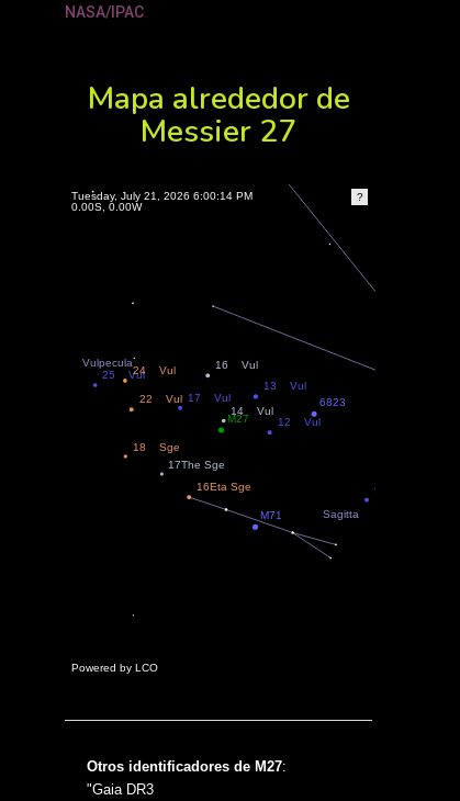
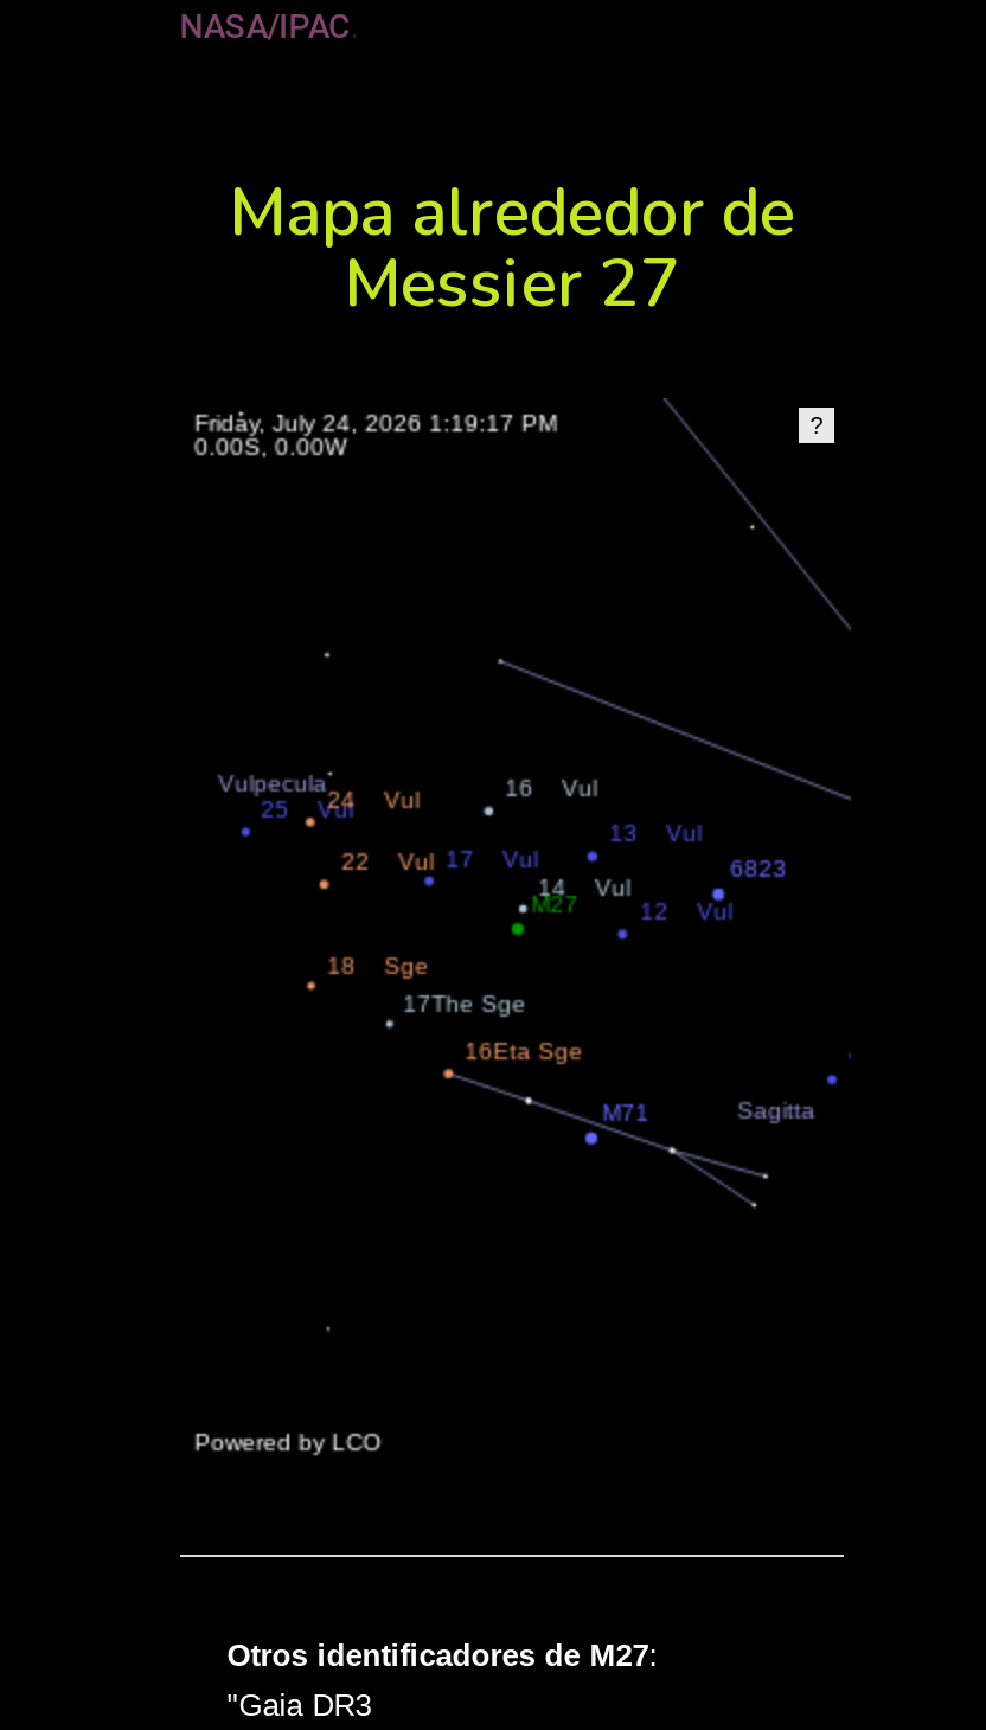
- Tuesday, July 21, 2026 6:00:14 PM
+ Friday, July 24, 2026 1:19:17 PM
